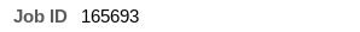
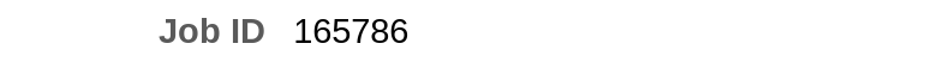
- Job ID 165693
+ Job ID 165786
